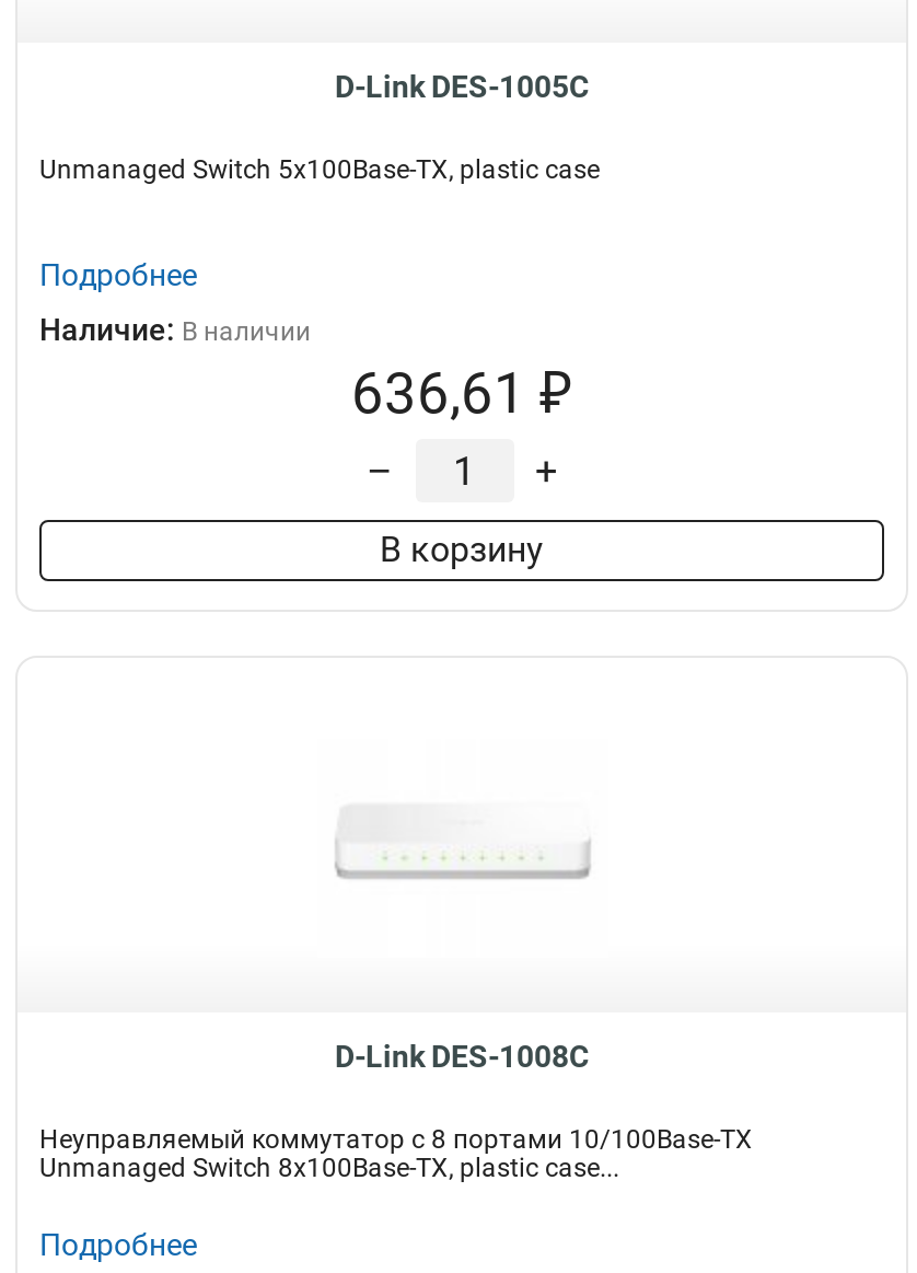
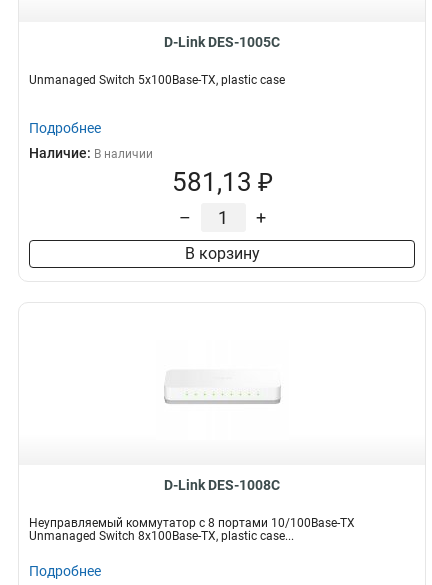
- 636,61 ₽
+ 581,13 ₽
